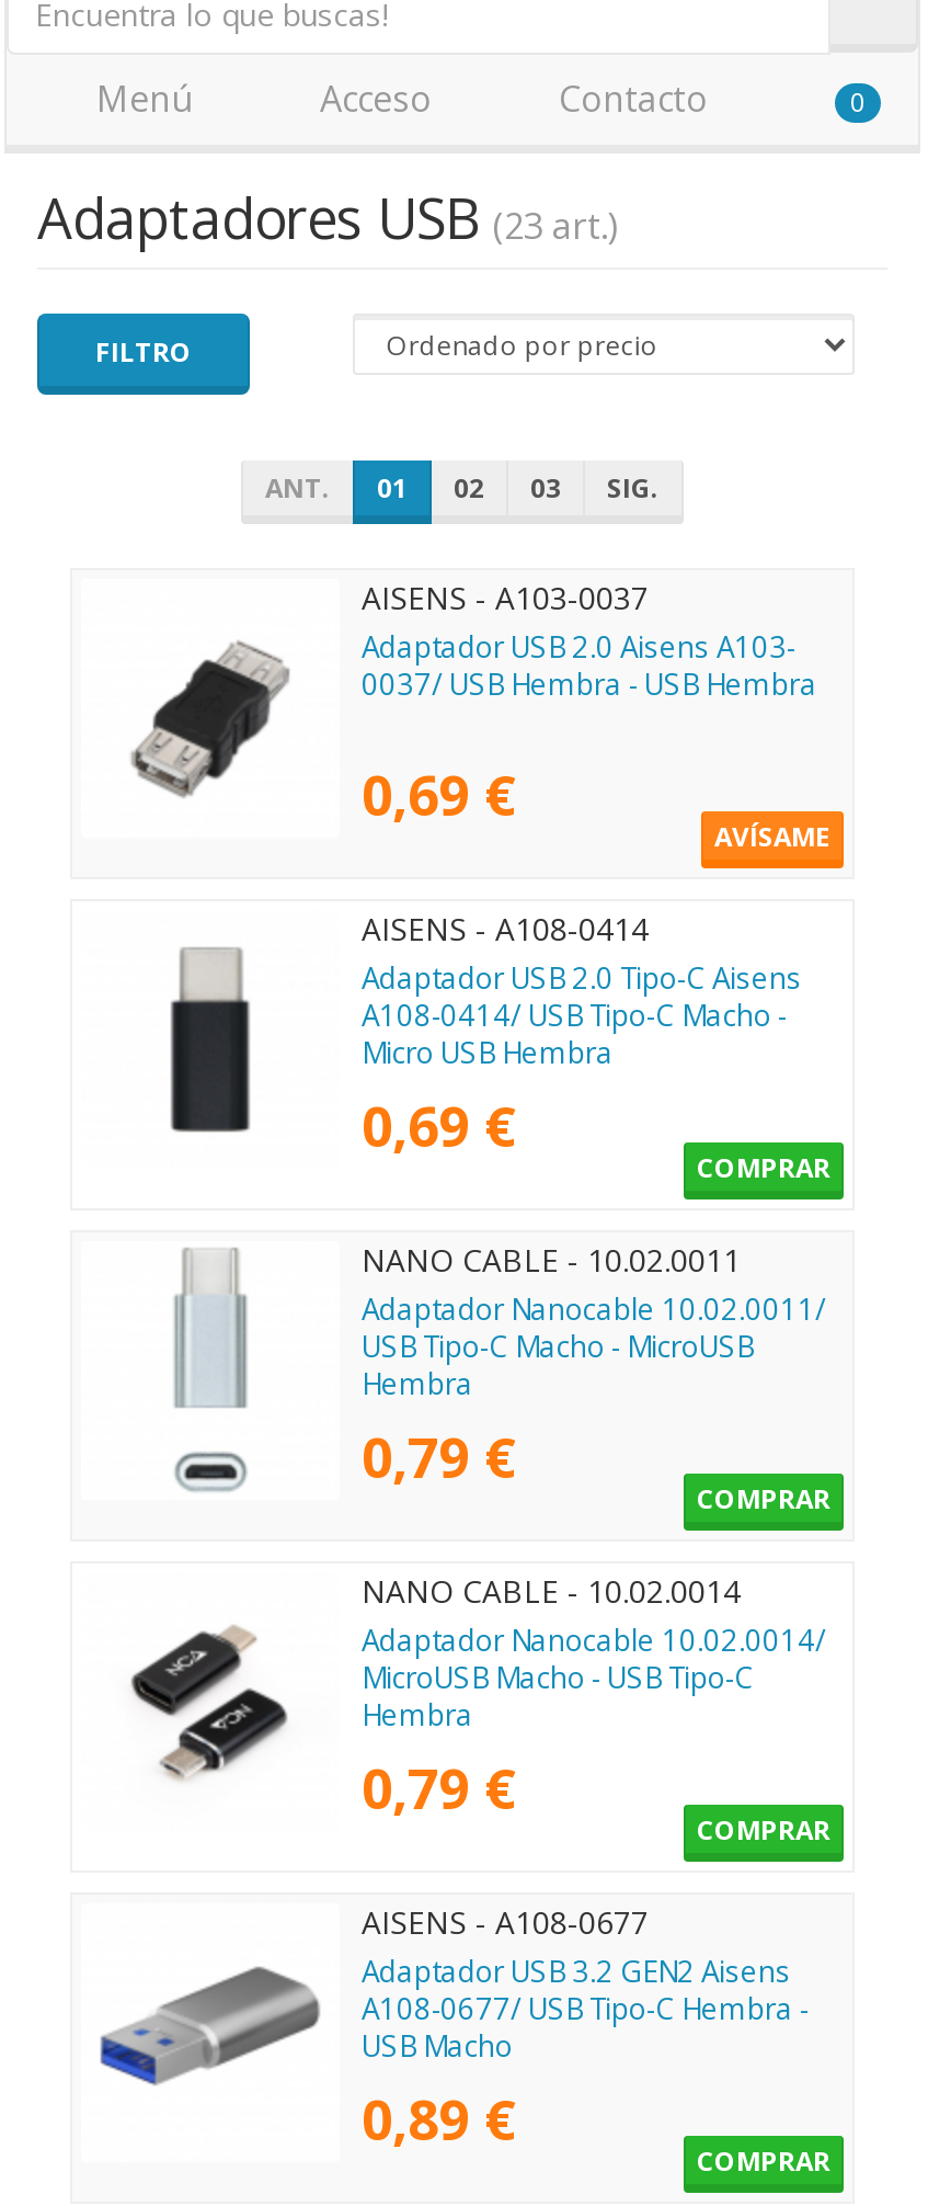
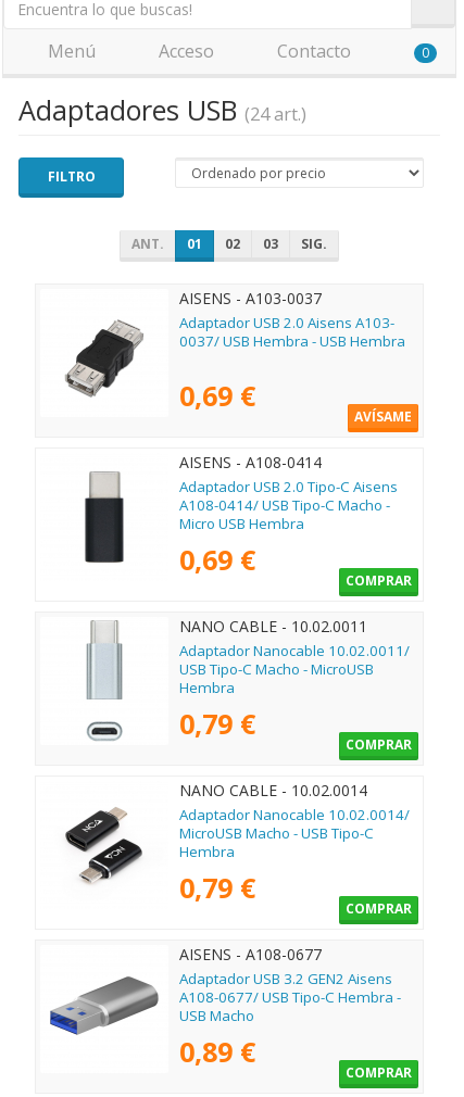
- Adaptadores USB (23 art.)
+ Adaptadores USB (24 art.)
